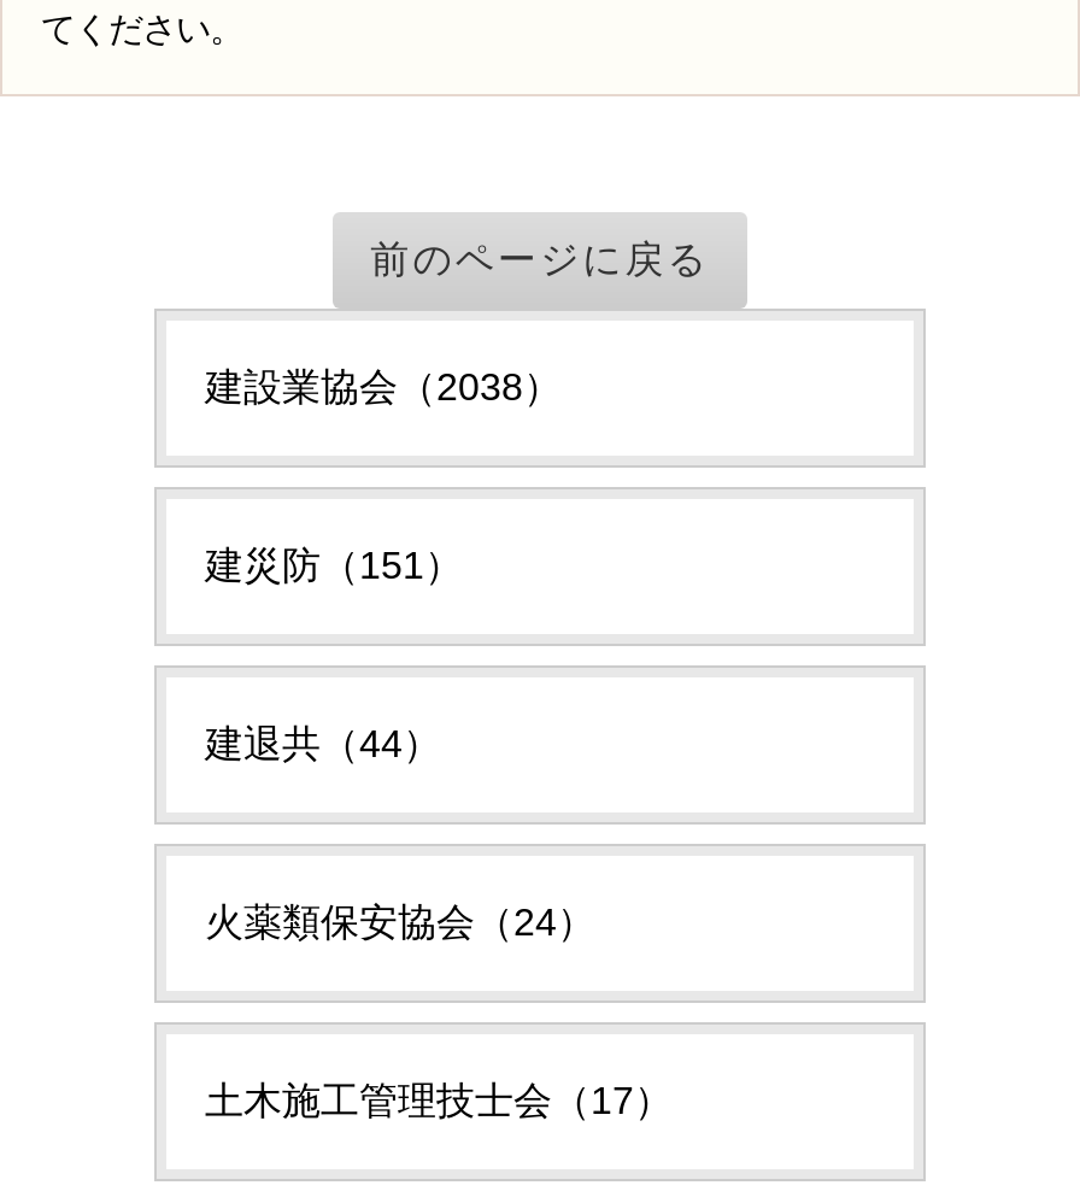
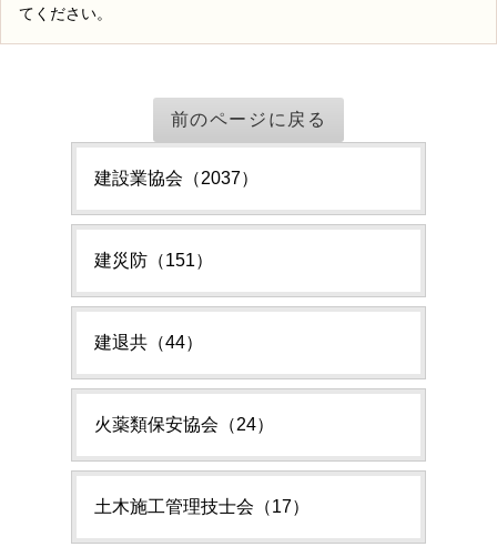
- 建設業協会（2038）
+ 建設業協会（2037）
